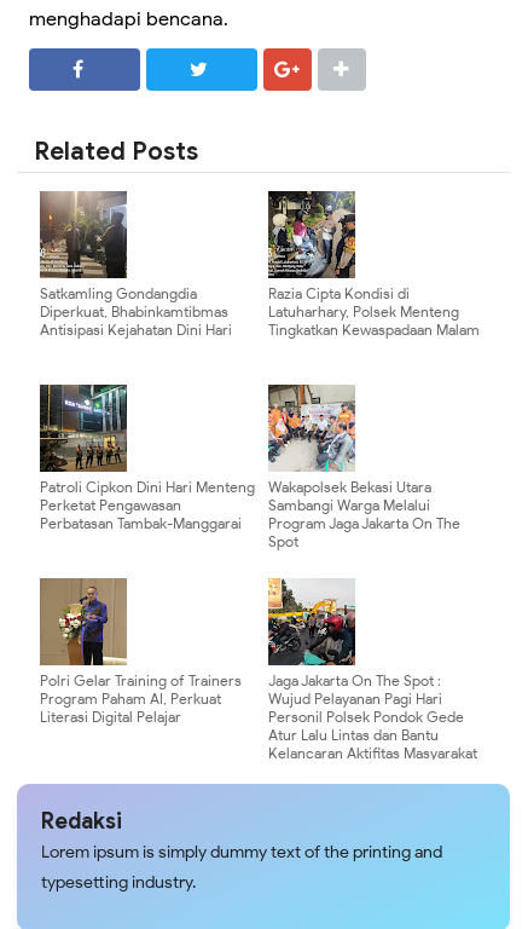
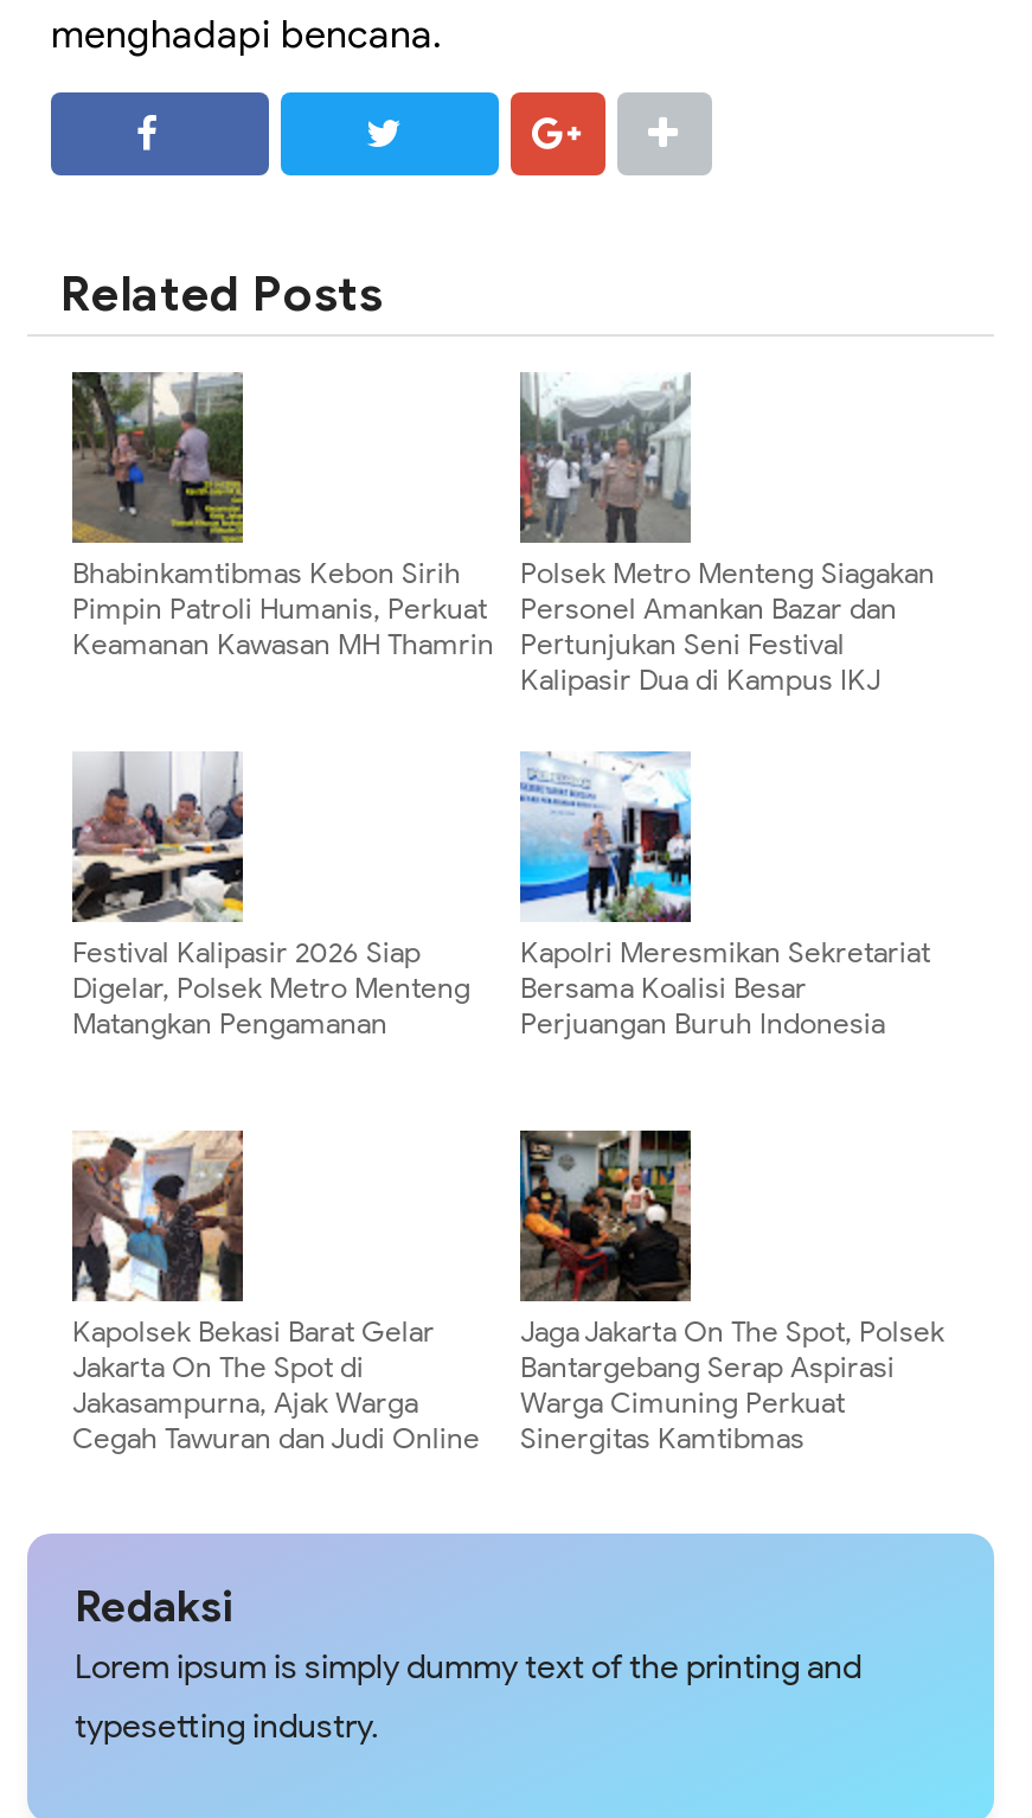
- [image]
- Satkamling Gondangdia
- Diperkuat, Bhabinkamtibmas
- Antisipasi Kejahatan Dini Hari
+ [image]
+ Bhabinkamtibmas Kebon Sirih
+ Pimpin Patroli Humanis, Perkuat
+ Keamanan Kawasan MH Thamrin

- [image]
- Razia Cipta Kondisi di
- Latuharhary, Polsek Menteng
- Tingkatkan Kewaspadaan Malam
+ [image]
+ Polsek Metro Menteng Siagakan
+ Personel Amankan Bazar dan
+ Pertunjukan Seni Festival
+ Kalipasir Dua di Kampus IKJ

- [image]
- Patroli Cipkon Dini Hari Menteng
- Perketat Pengawasan
- Perbatasan Tambak-Manggarai
+ [image]
+ Festival Kalipasir 2026 Siap
+ Digelar, Polsek Metro Menteng
+ Matangkan Pengamanan

- [image]
- Wakapolsek Bekasi Utara
- Sambangi Warga Melalui
- Program Jaga Jakarta On The
- Spot
+ [image]
+ Kapolri Meresmikan Sekretariat
+ Bersama Koalisi Besar
+ Perjuangan Buruh Indonesia

- [image]
- Polri Gelar Training of Trainers
- Program Paham AI, Perkuat
- Literasi Digital Pelajar
+ [image]
+ Kapolsek Bekasi Barat Gelar
+ Jakarta On The Spot di
+ Jakasampurna, Ajak Warga
+ Cegah Tawuran dan Judi Online

- [image]
- Jaga Jakarta On The Spot :
- Wujud Pelayanan Pagi Hari
- Personil Polsek Pondok Gede
- Atur Lalu Lintas dan Bantu
- Kelancaran Aktifitas Masyarakat
+ [image]
+ Jaga Jakarta On The Spot, Polsek
+ Bantargebang Serap Aspirasi
+ Warga Cimuning Perkuat
+ Sinergitas Kamtibmas
